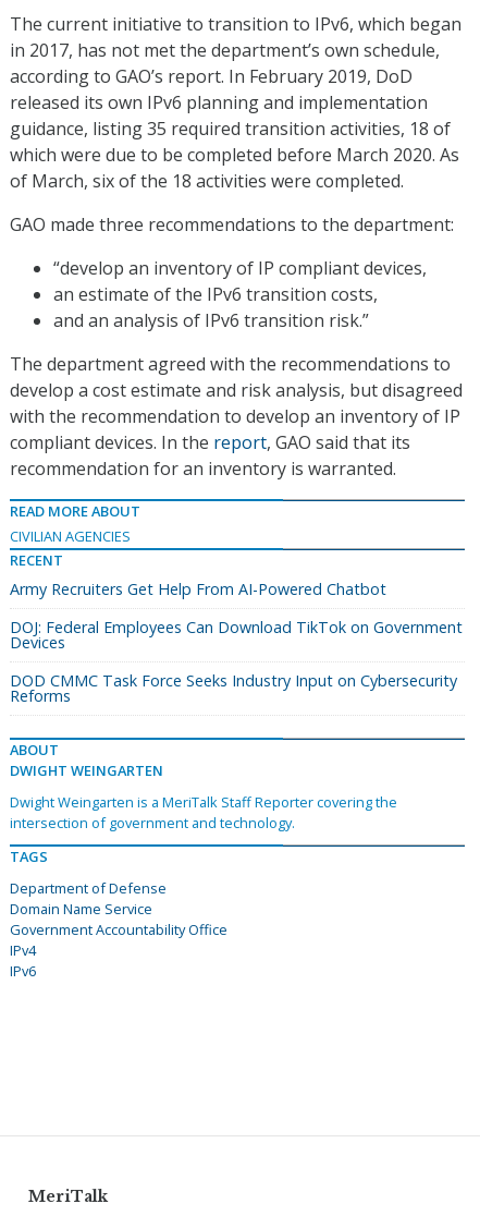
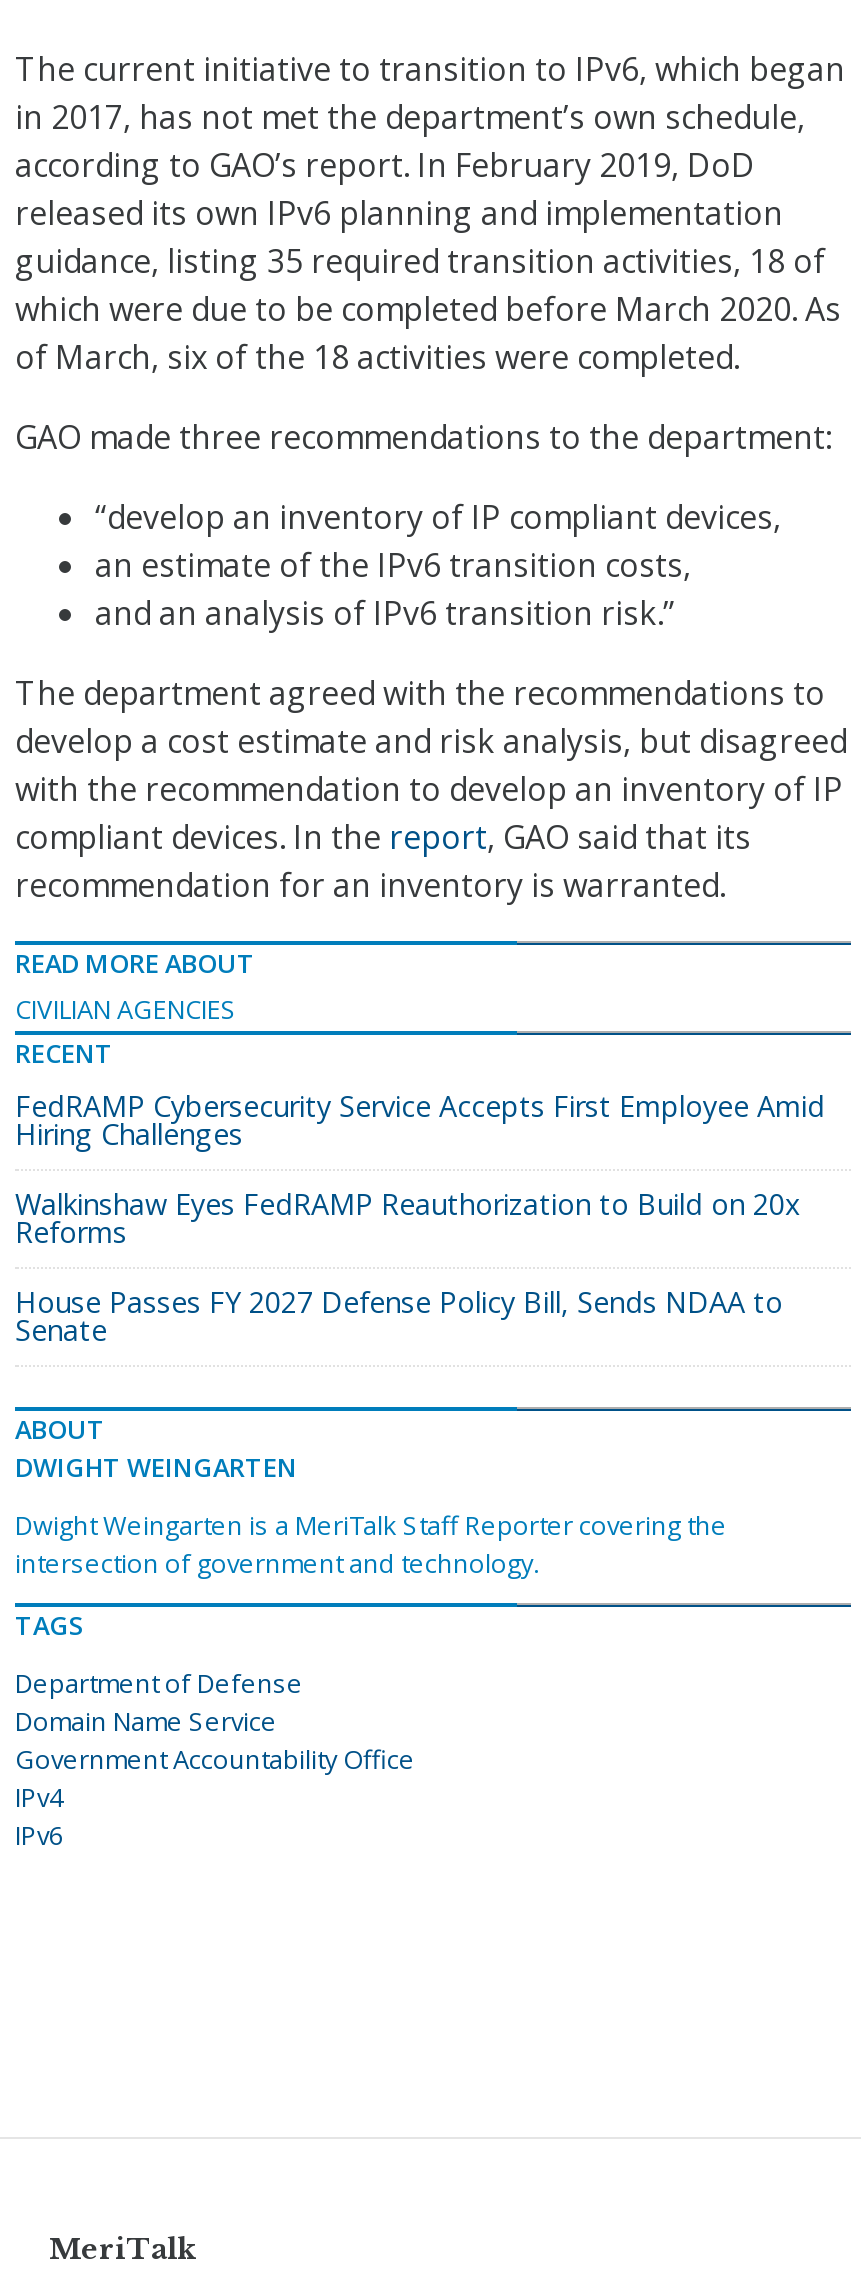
- Army Recruiters Get Help From AI-Powered Chatbot
- DOJ: Federal Employees Can Download TikTok on Government
- Devices
- DOD CMMC Task Force Seeks Industry Input on Cybersecurity
+ FedRAMP Cybersecurity Service Accepts First Employee Amid
+ Hiring Challenges
+ Walkinshaw Eyes FedRAMP Reauthorization to Build on 20x

moved up: Reforms

+ House Passes FY 2027 Defense Policy Bill, Sends NDAA to
+ Senate
